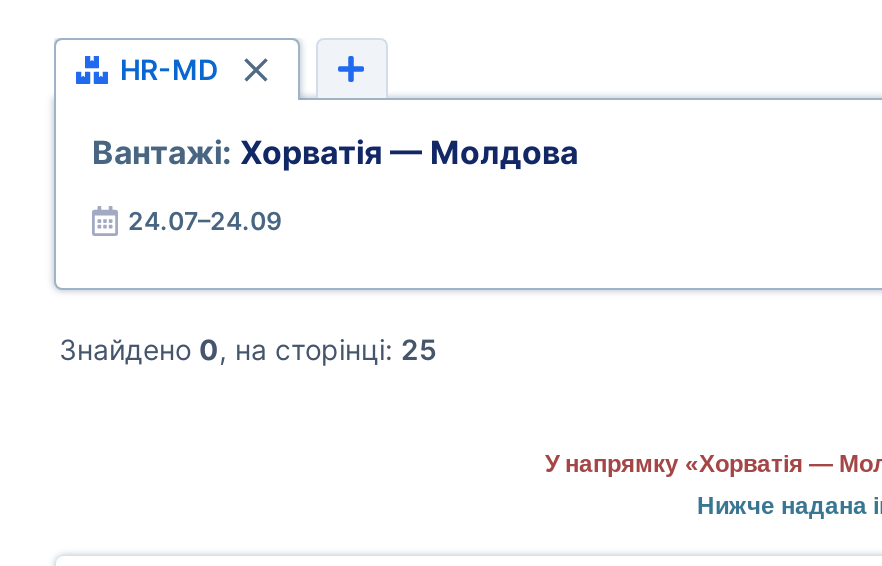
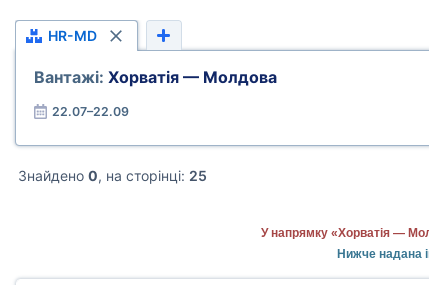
- 24.07–24.09
+ 22.07–22.09
